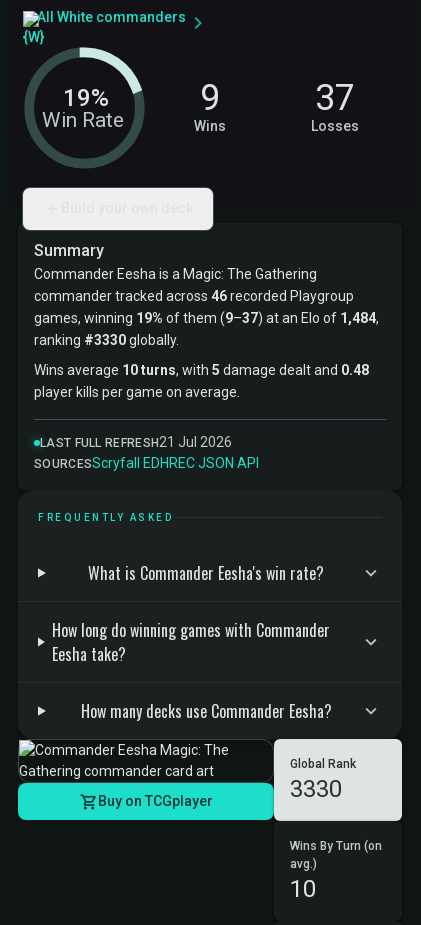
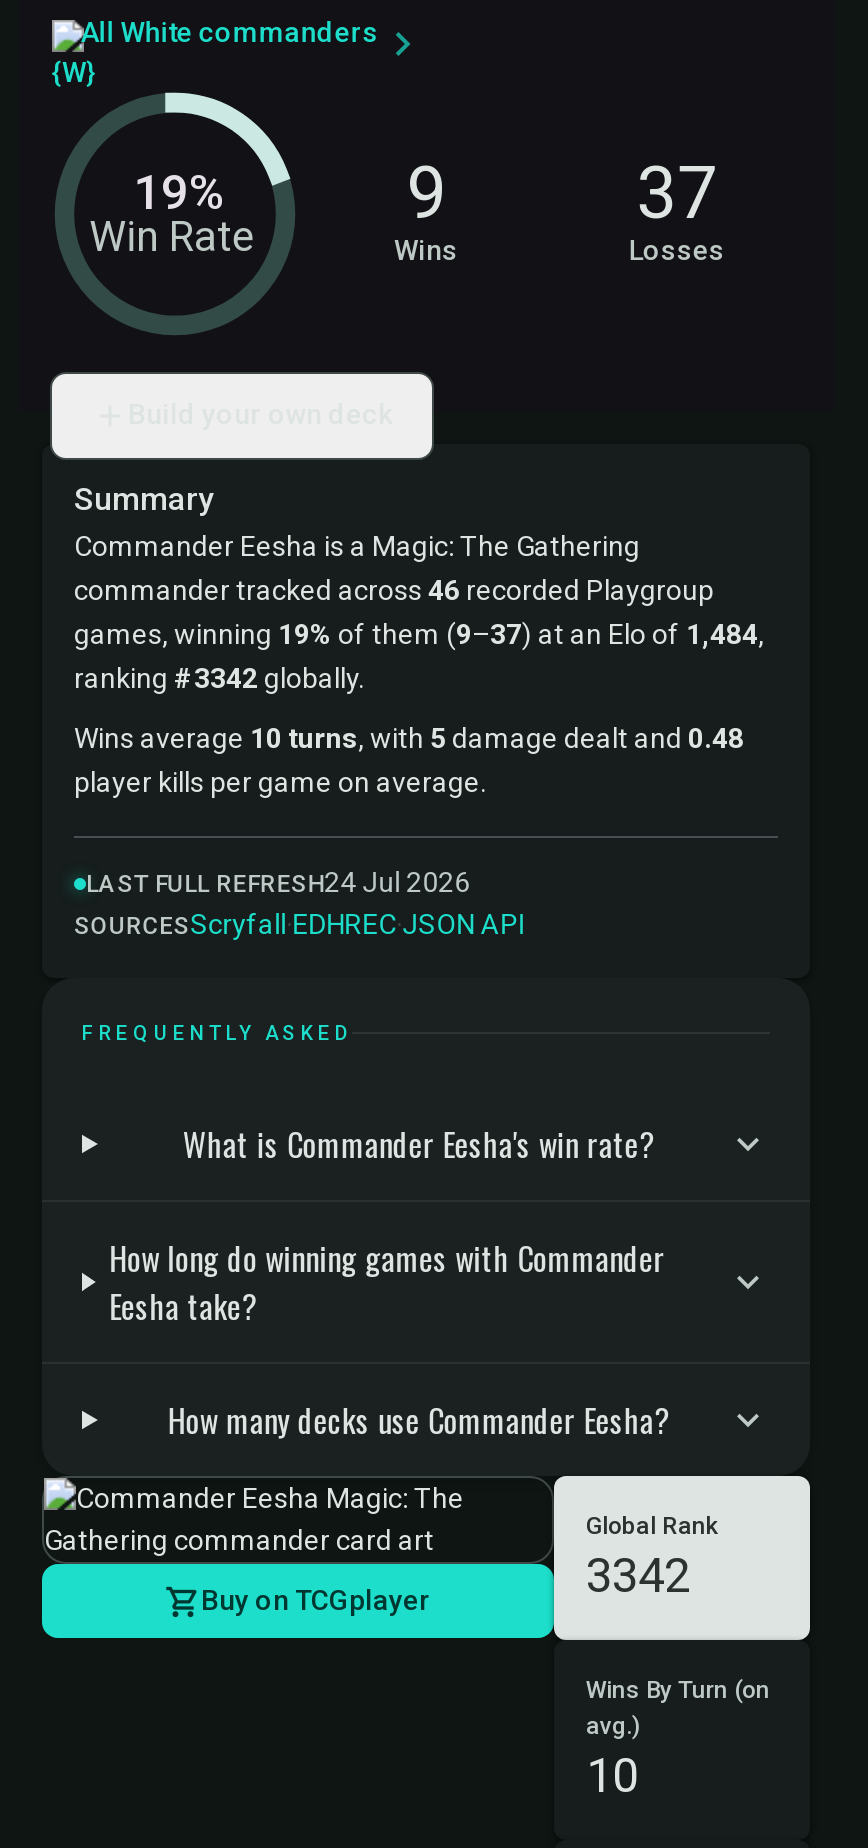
- ranking #3330 globally.
+ ranking #3342 globally.

- LAST FULL REFRESH21 Jul 2026
+ LAST FULL REFRESH24 Jul 2026

- 3330
+ 3342
